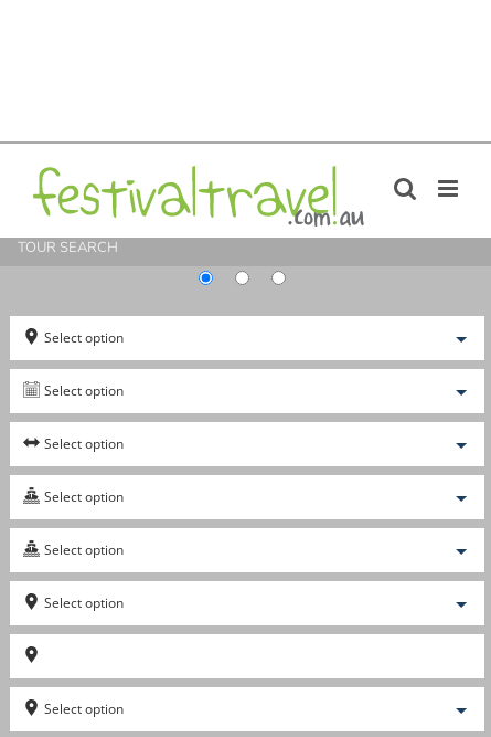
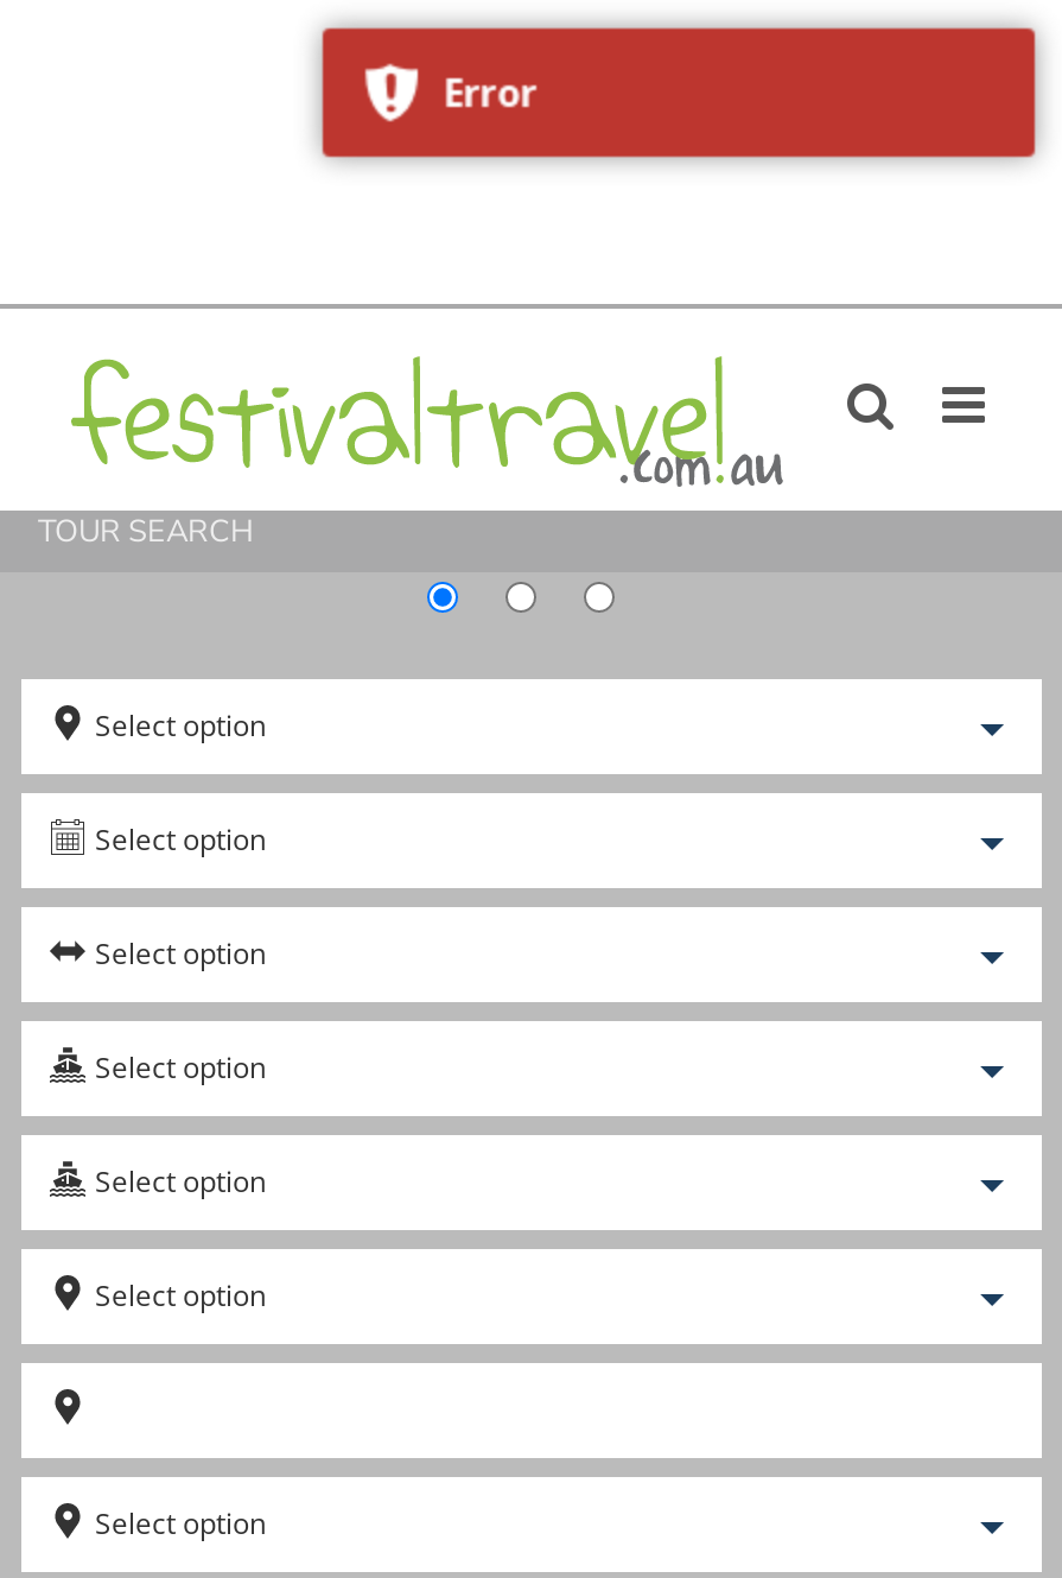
+ [image]
